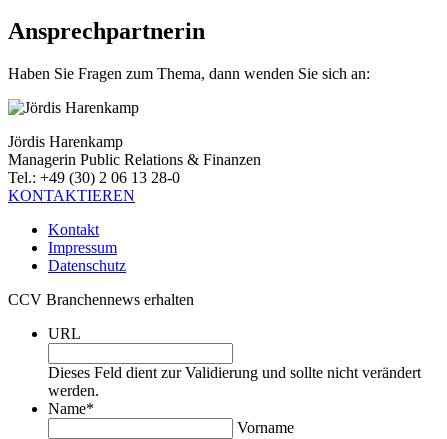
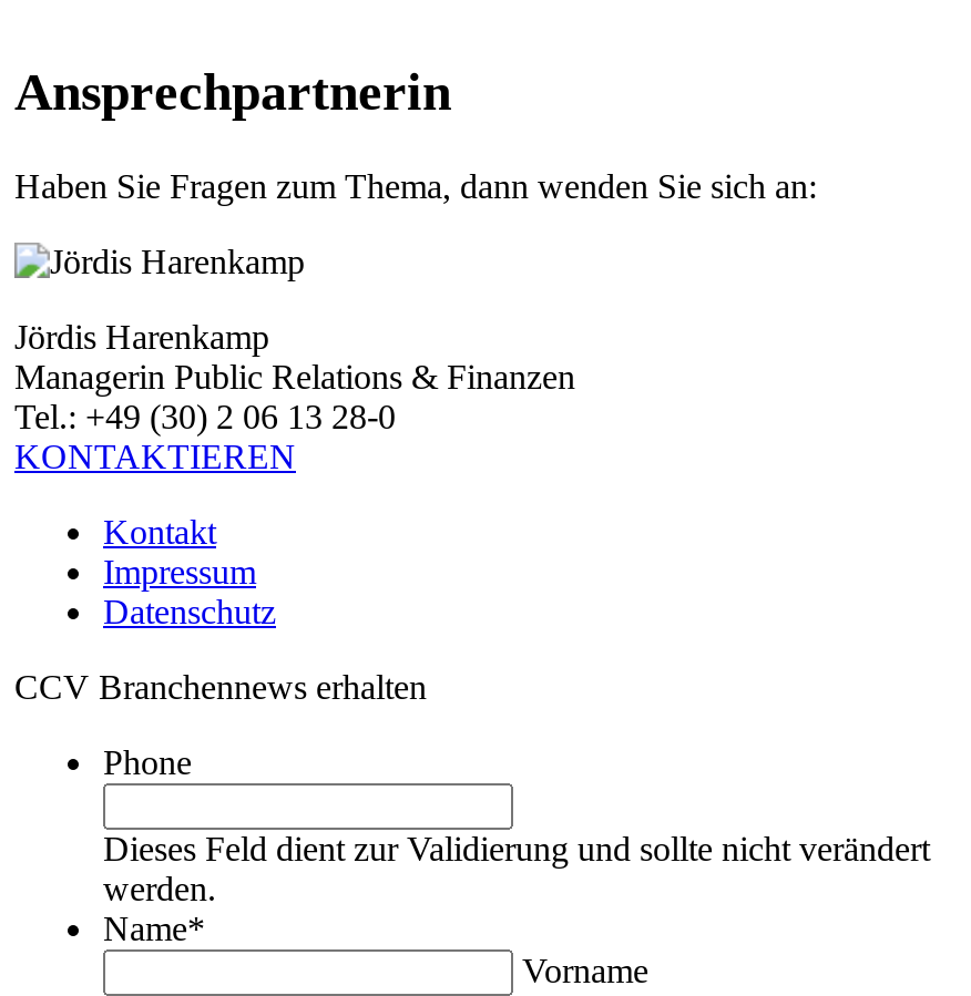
- URL
+ Phone
